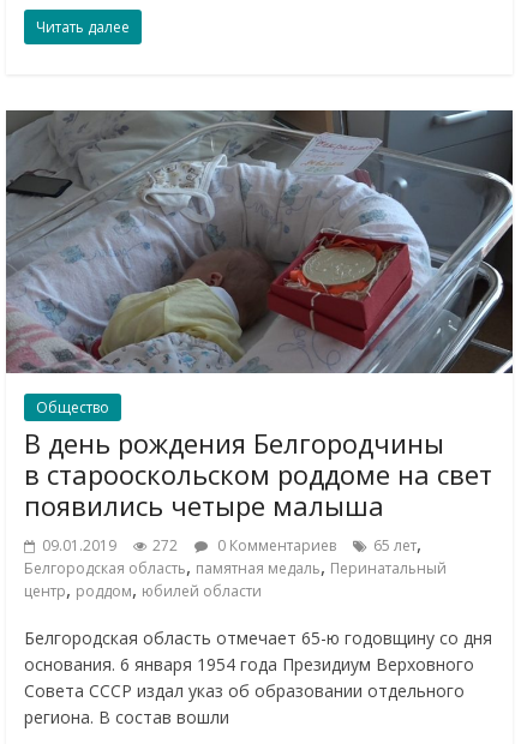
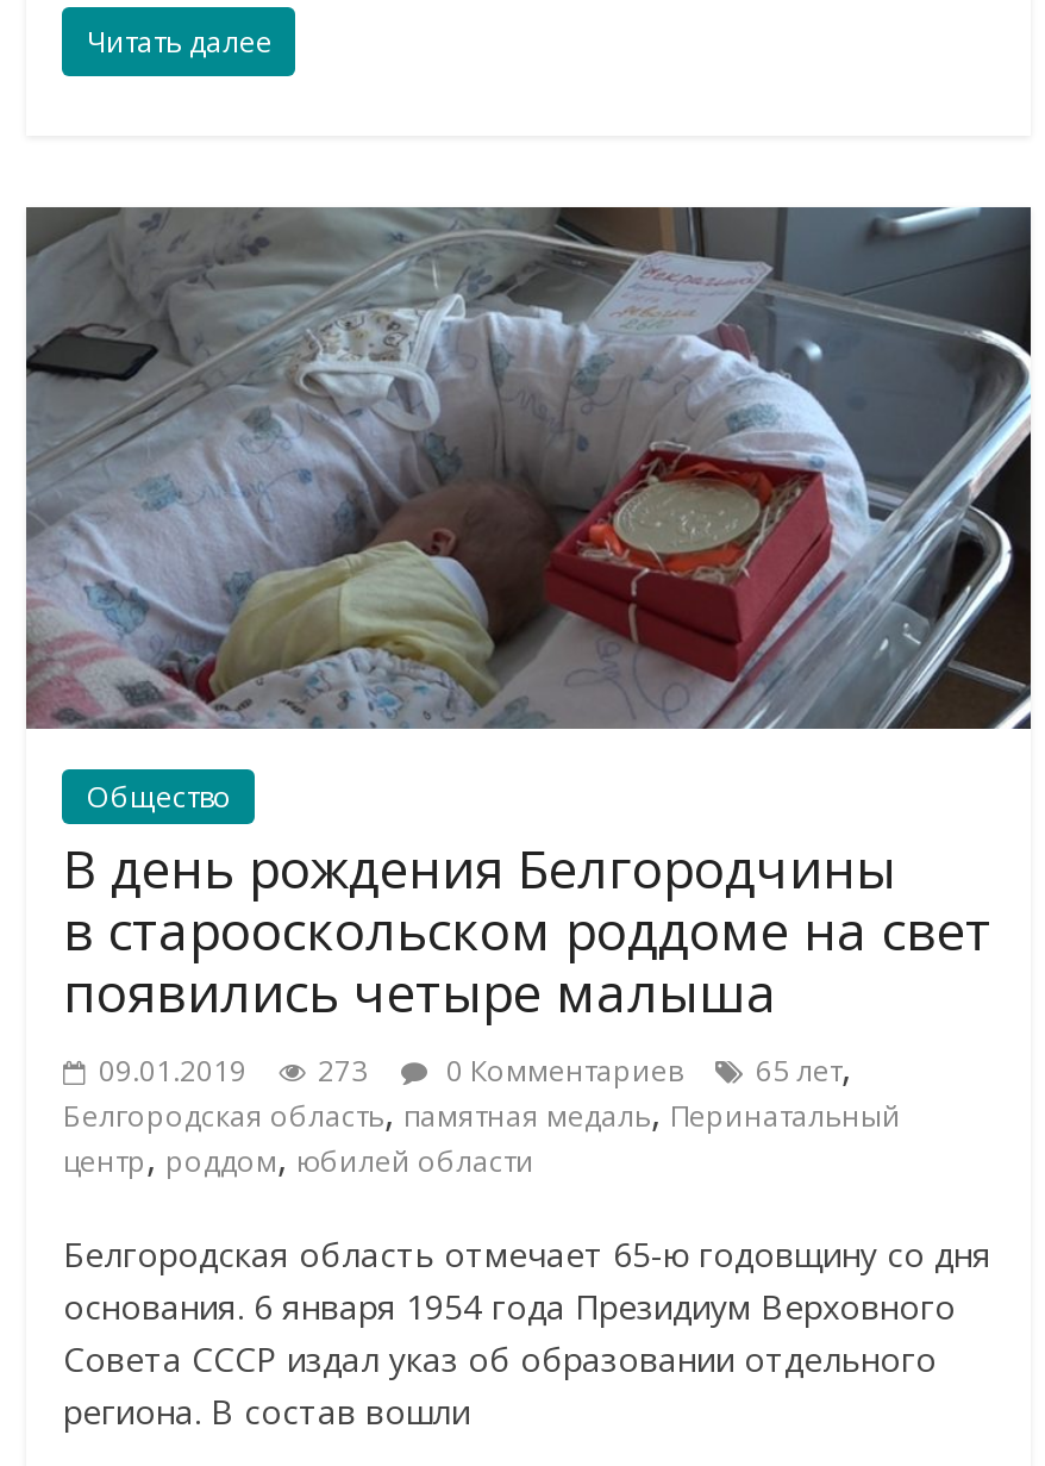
- 09.01.2019 272 0 Комментариев 65 лет,
+ 09.01.2019 273 0 Комментариев 65 лет,
